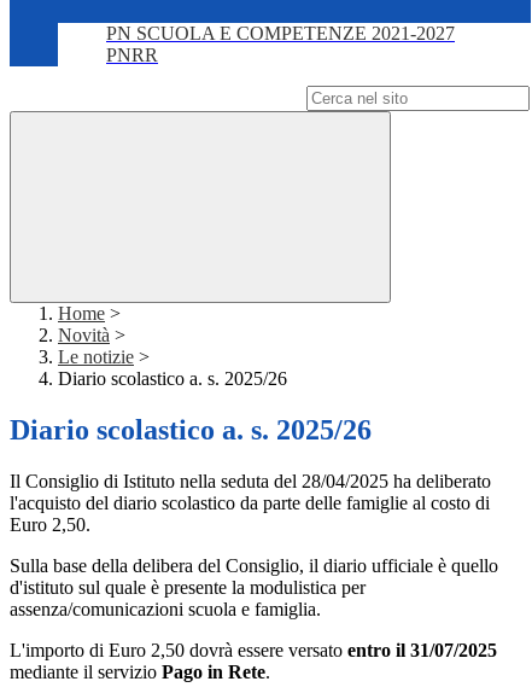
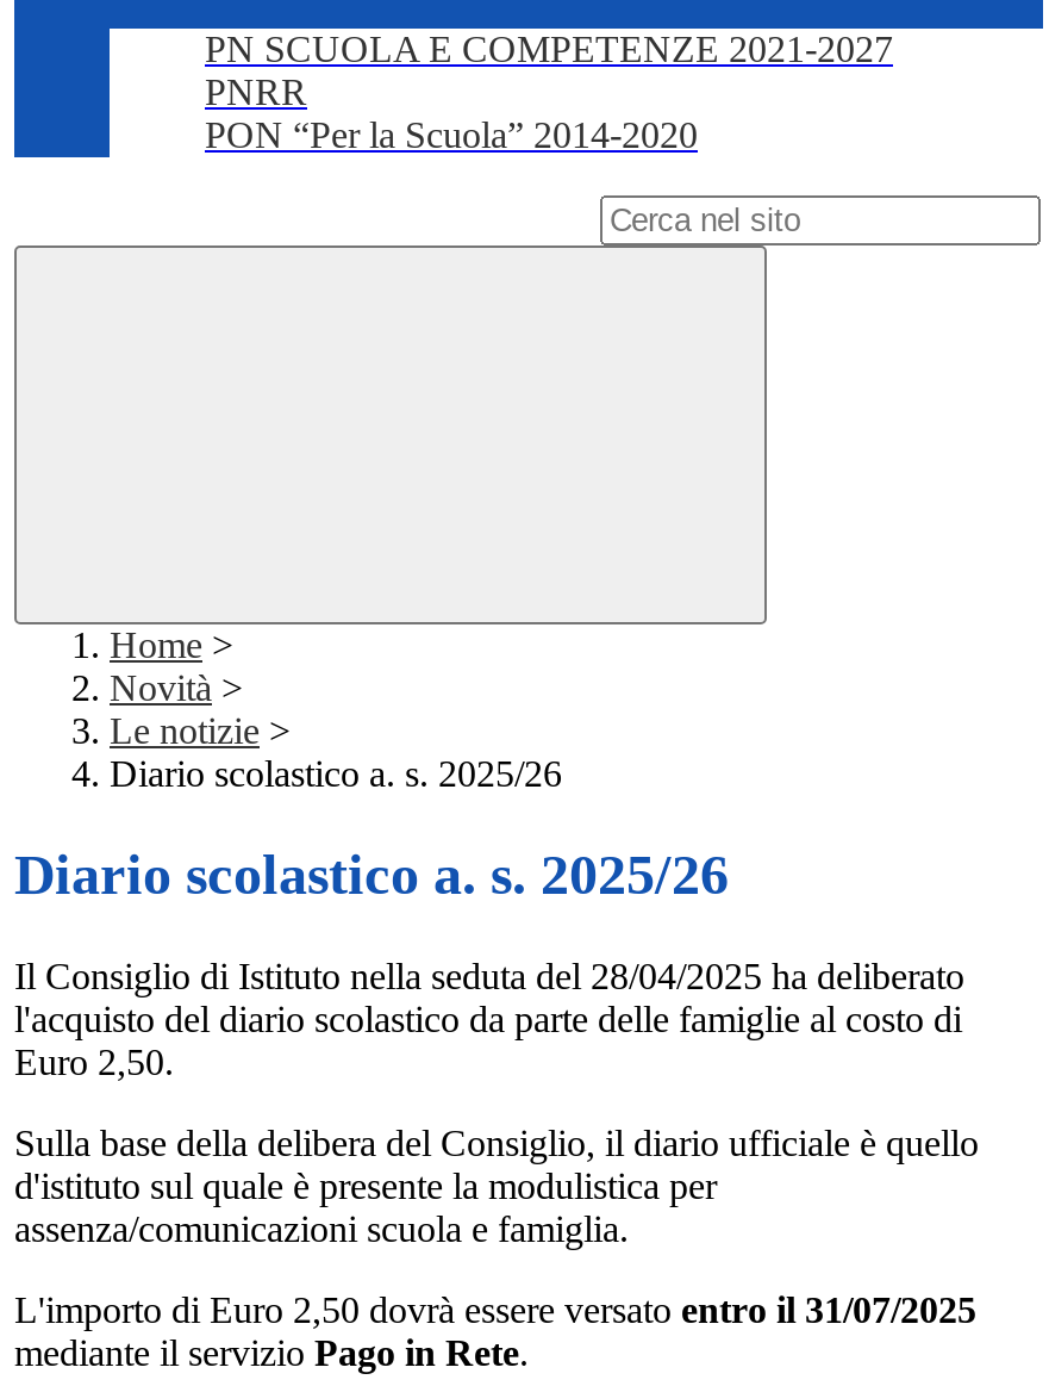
+ PON “Per la Scuola” 2014-2020
